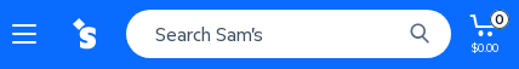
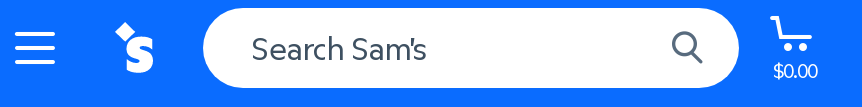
- 0
